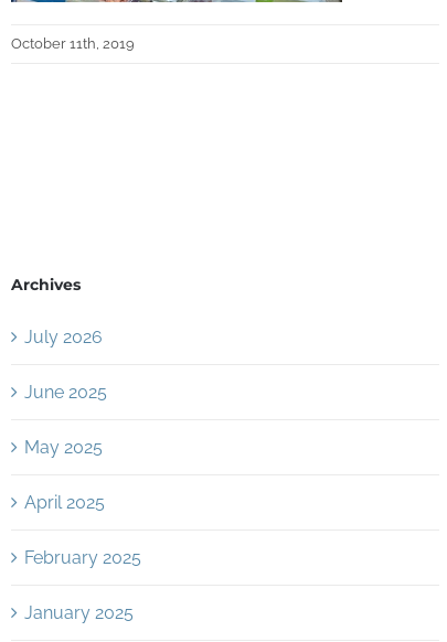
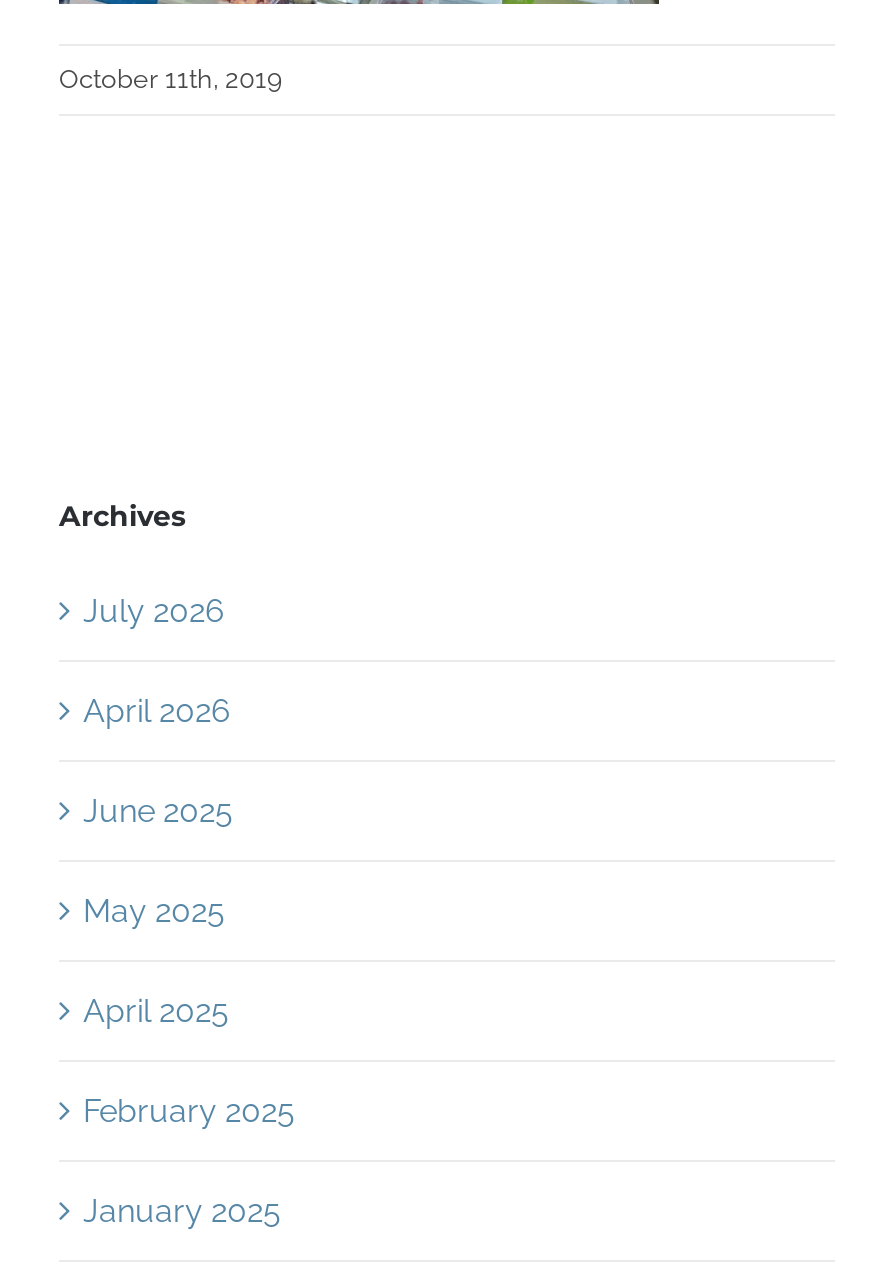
+ April 2026
